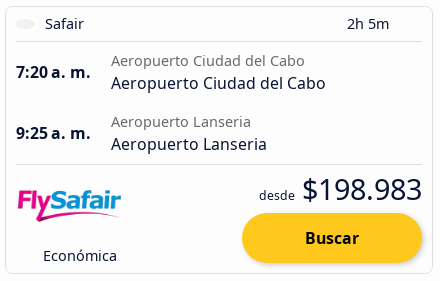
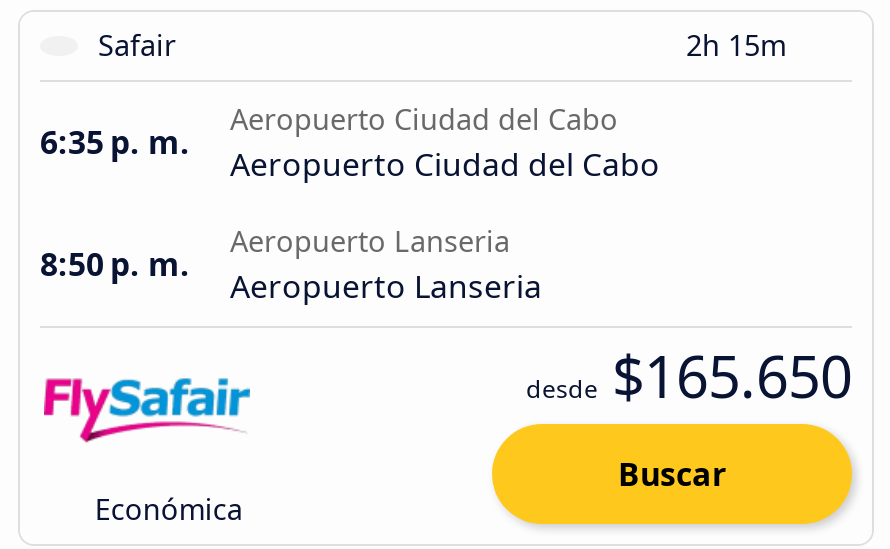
- 2h 5m
+ 2h 15m

- 7:20 a. m. Aeropuerto Ciudad del Cabo
+ 6:35 p. m. Aeropuerto Ciudad del Cabo

- 9:25 a. m. Aeropuerto Lanseria
+ 8:50 p. m. Aeropuerto Lanseria

- desde $198.983
+ desde $165.650
